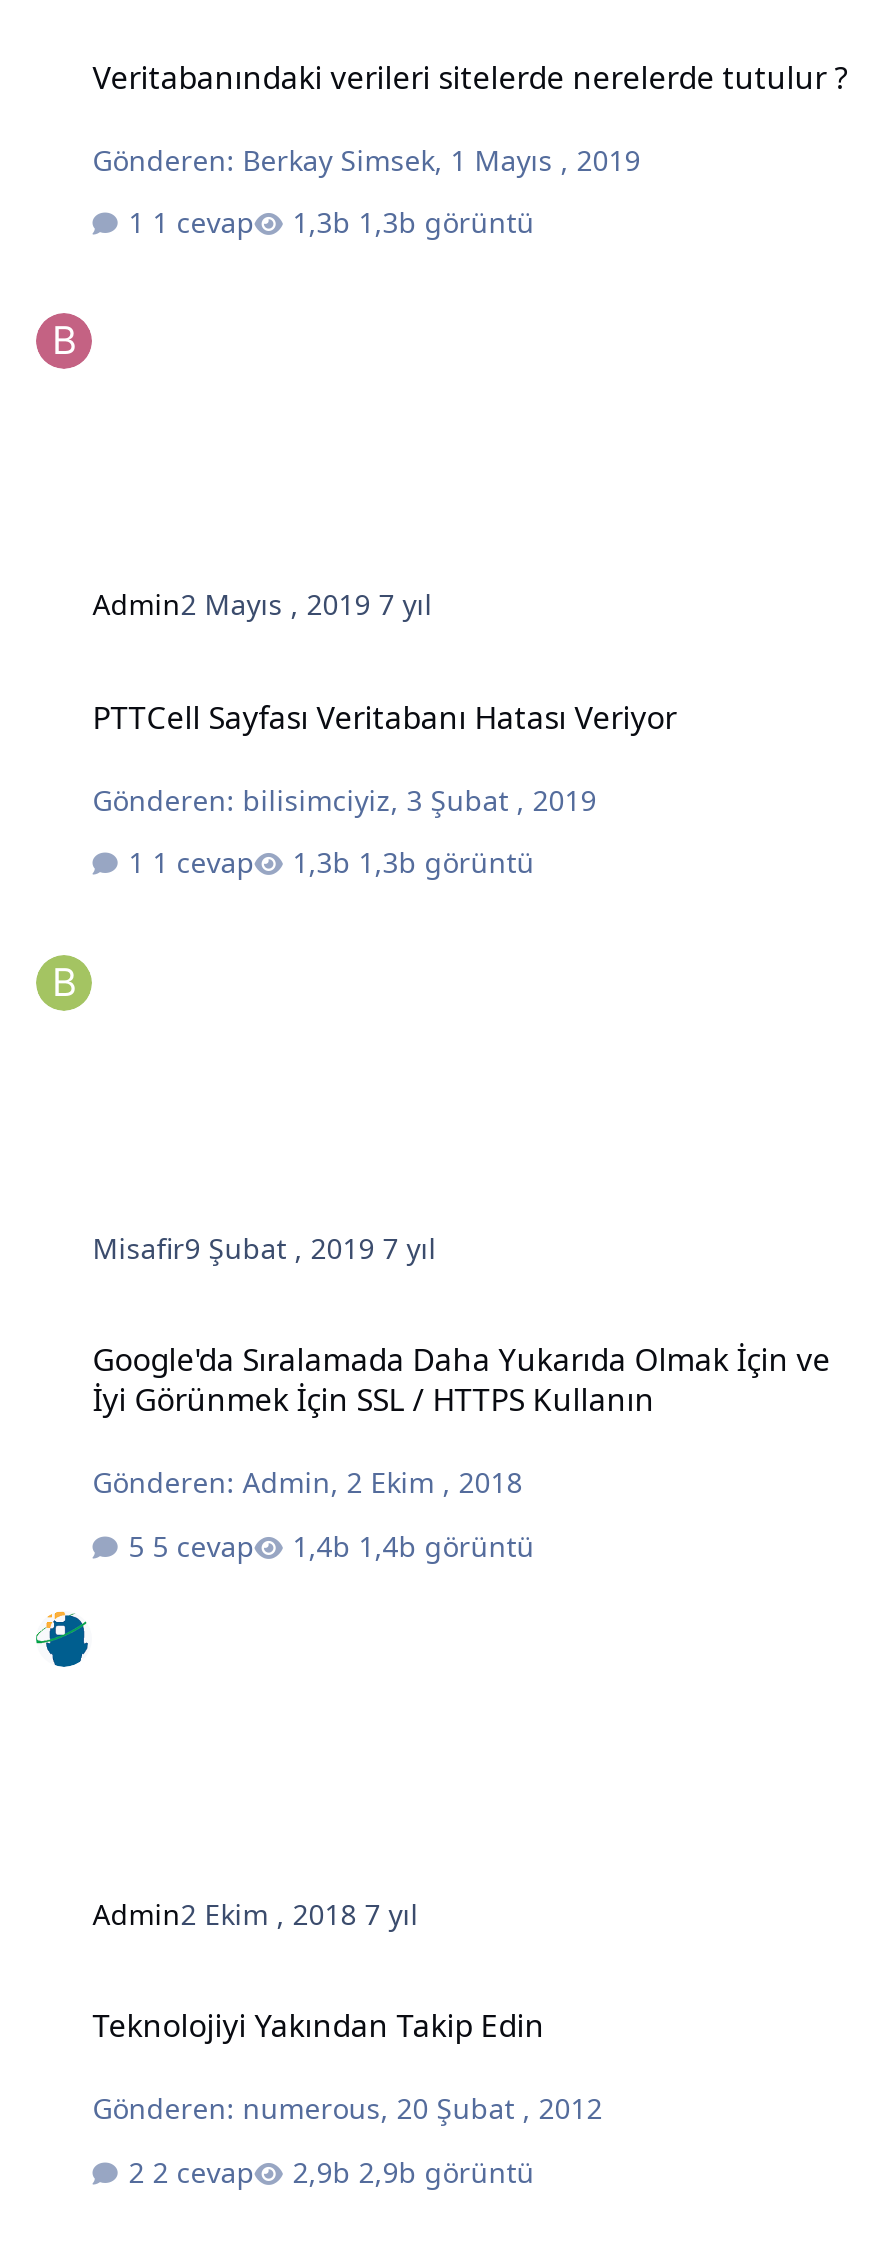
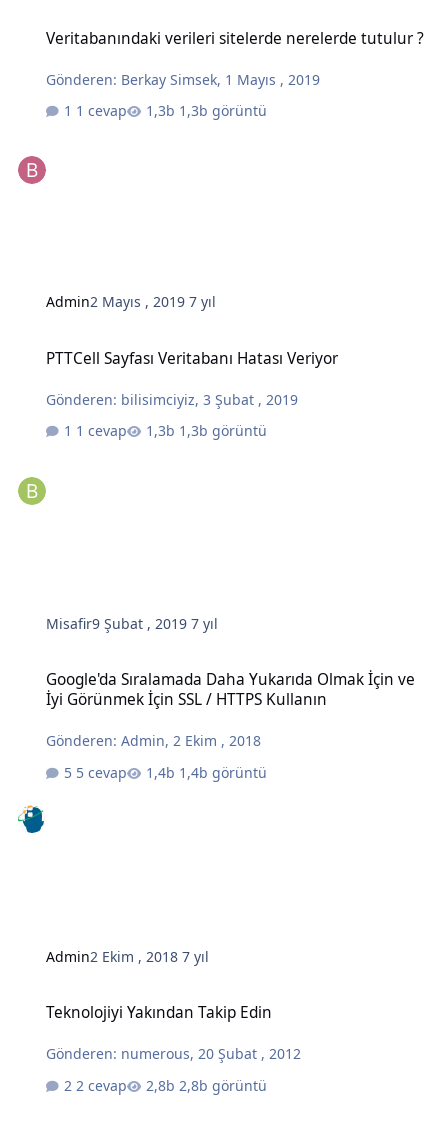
- 2,9b görüntü
+ 2,8b görüntü
